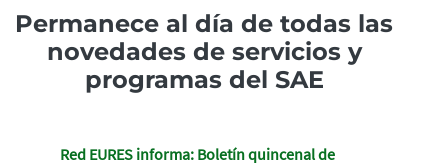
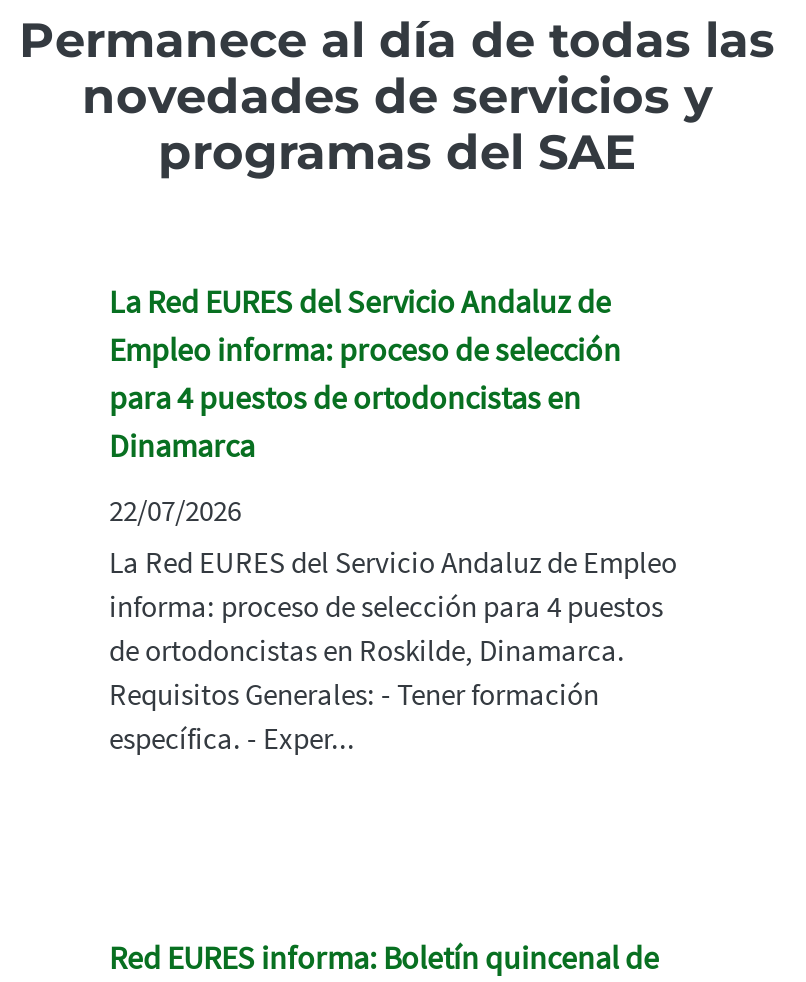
+ La Red EURES del Servicio Andaluz de
+ Empleo informa: proceso de selección
+ para 4 puestos de ortodoncistas en
+ Dinamarca
+ 22/07/2026
+ La Red EURES del Servicio Andaluz de Empleo
+ informa: proceso de selección para 4 puestos
+ de ortodoncistas en Roskilde, Dinamarca.
+ Requisitos Generales: - Tener formación
+ específica. - Exper...
